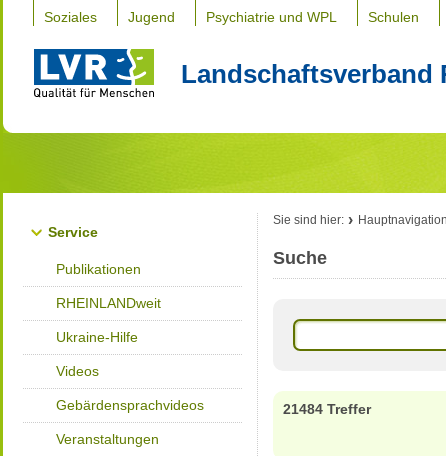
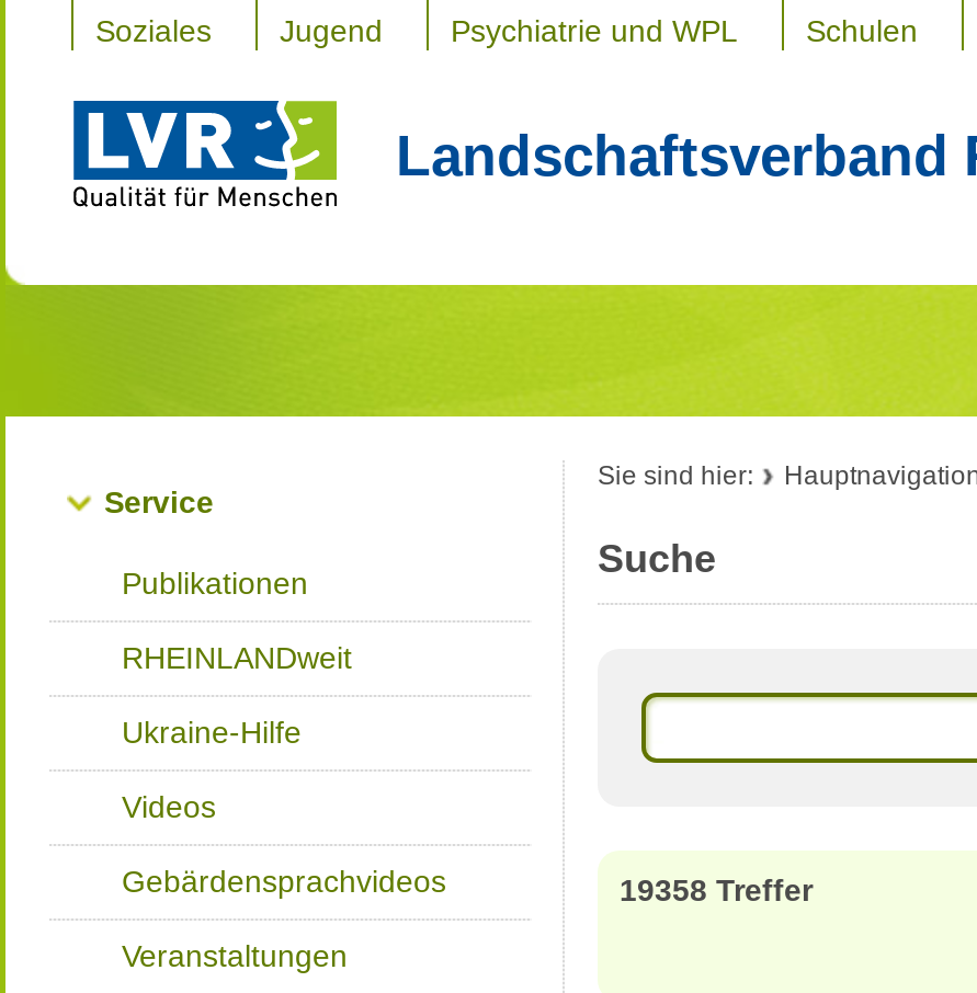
- 21484 Treffer
+ 19358 Treffer
